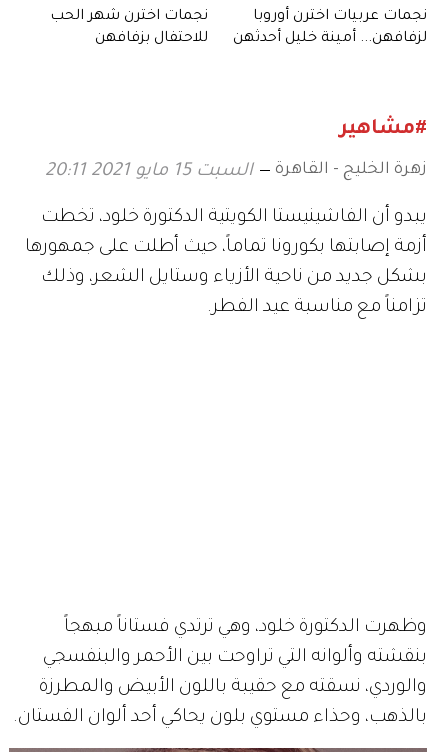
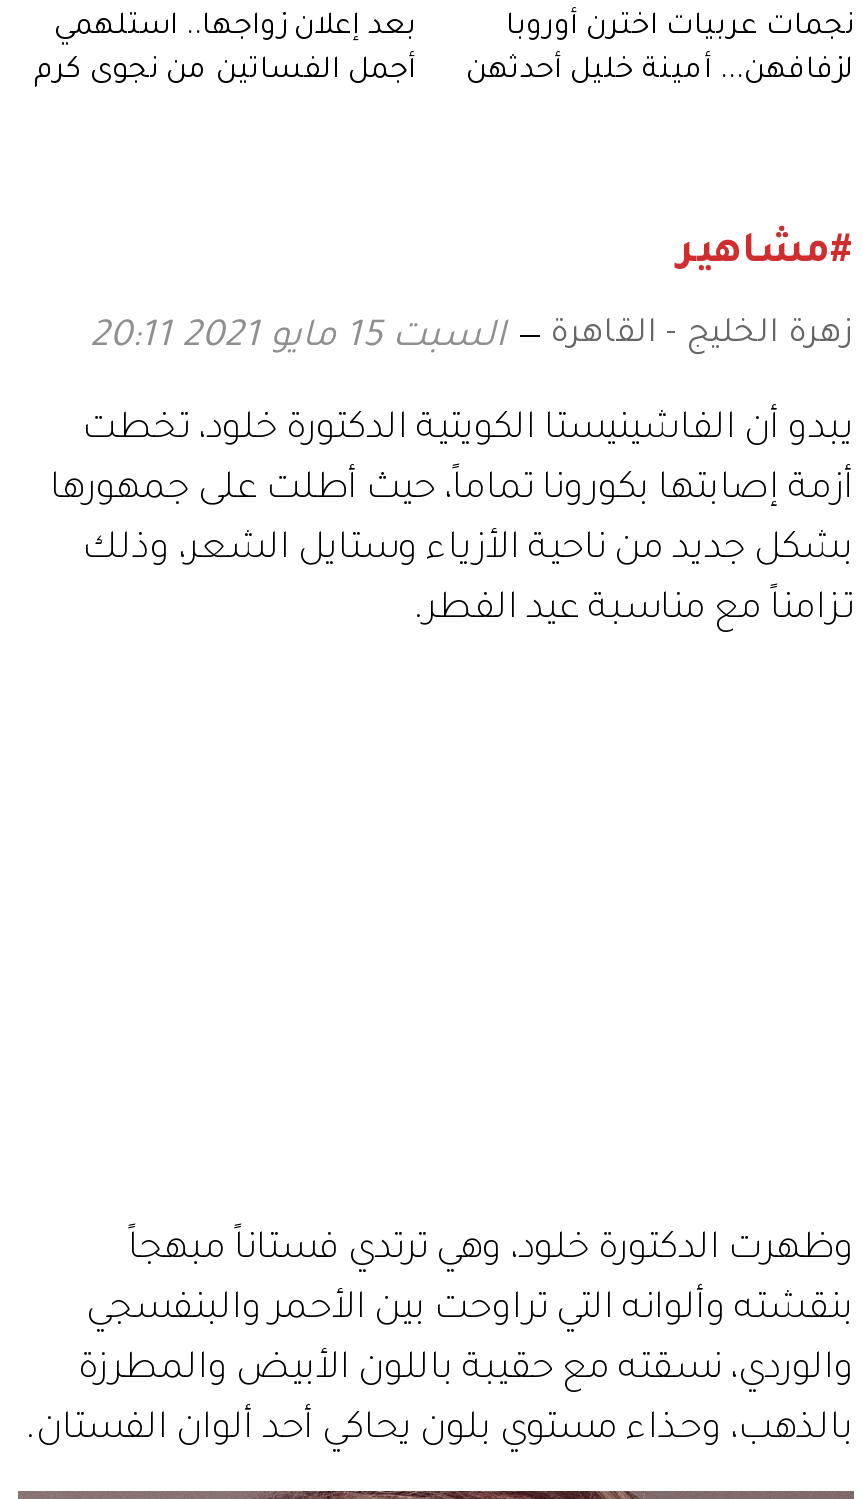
- نجمات اخترن شهر الحب
- للاحتفال بزفافهن
+ بعد إعلان زواجها.. استلهمي
+ أجمل الفساتين من نجوى كرم
